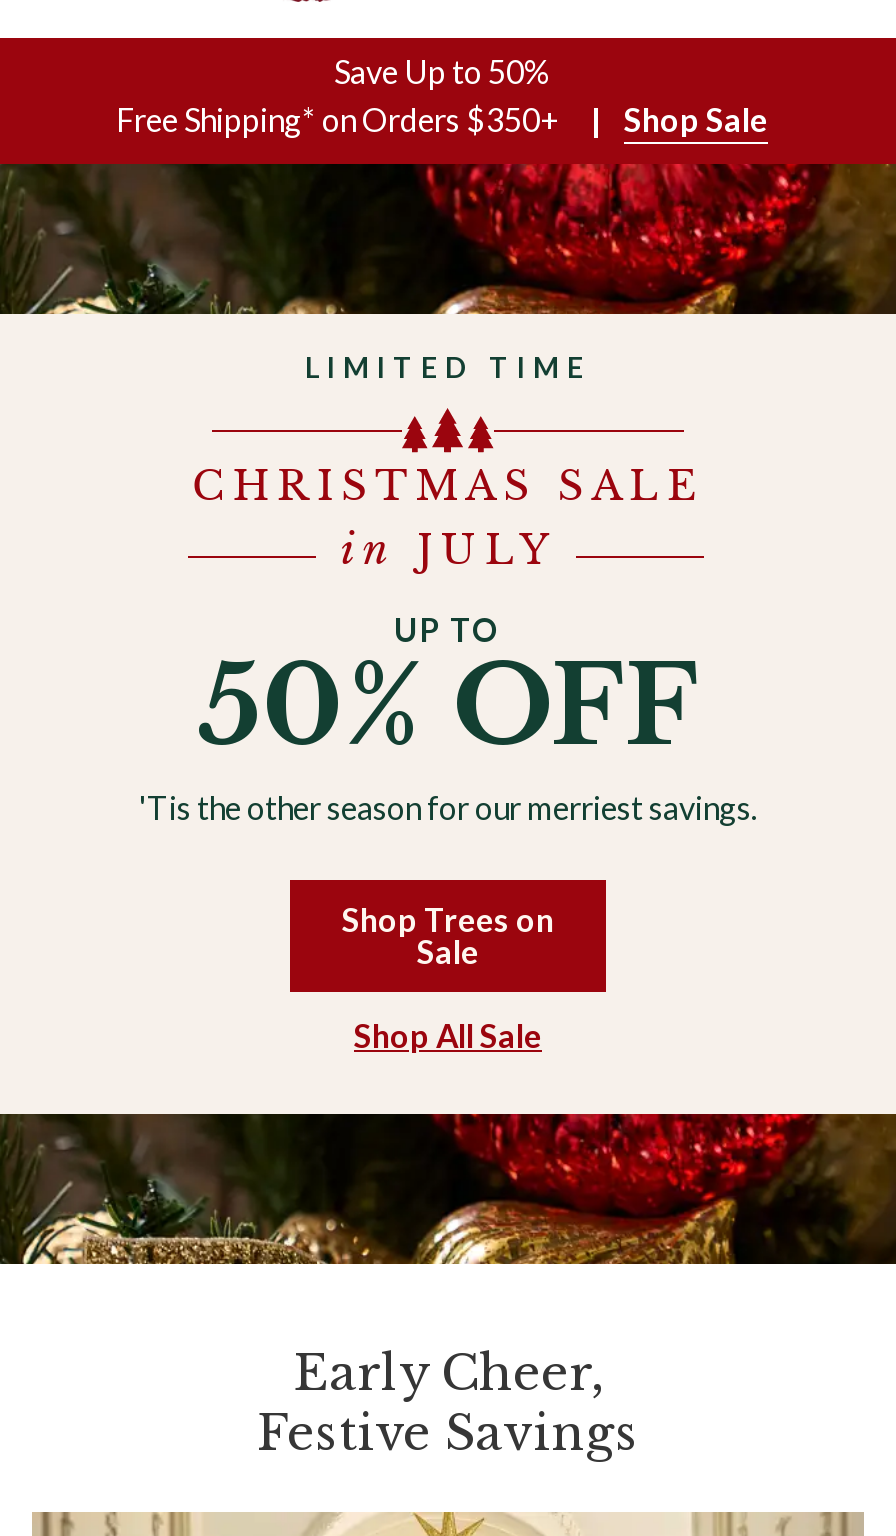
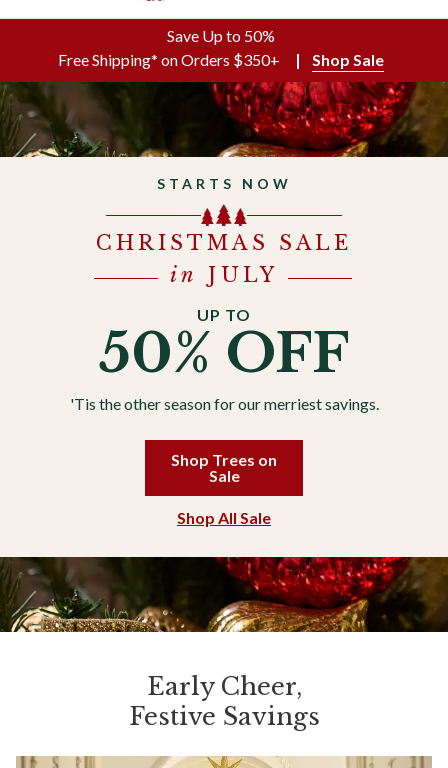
- LIMITED TIME
+ STARTS NOW
